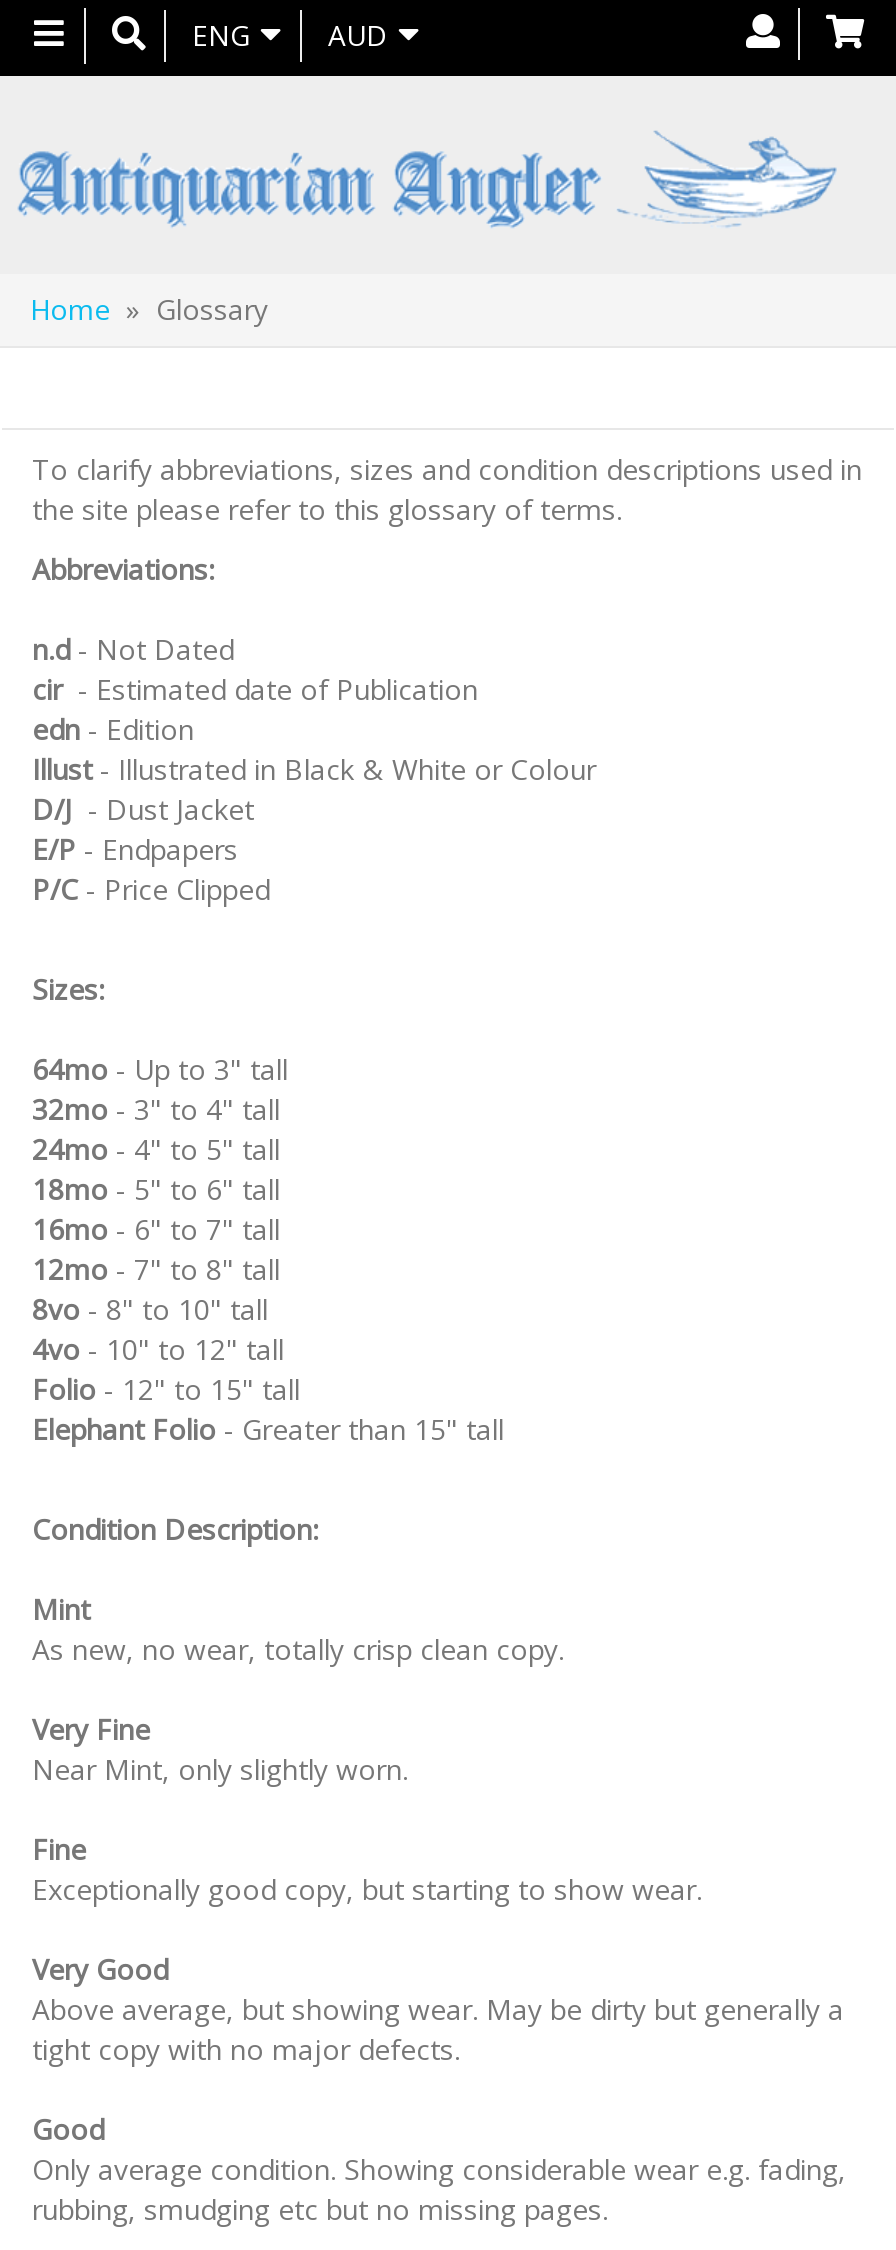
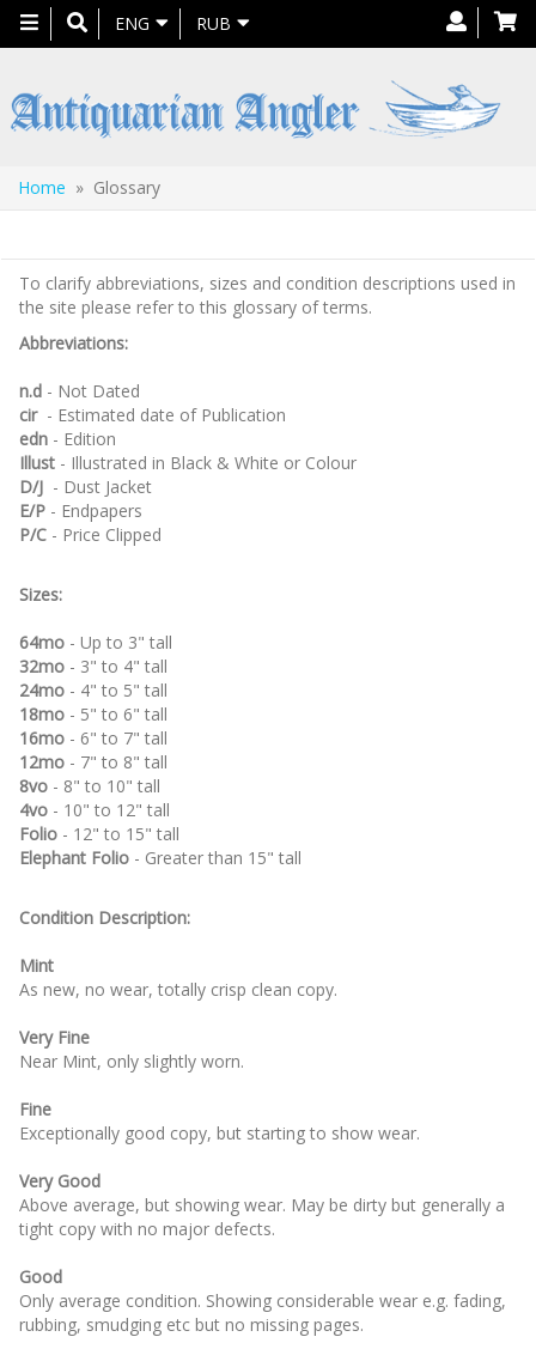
- AUD
+ RUB
